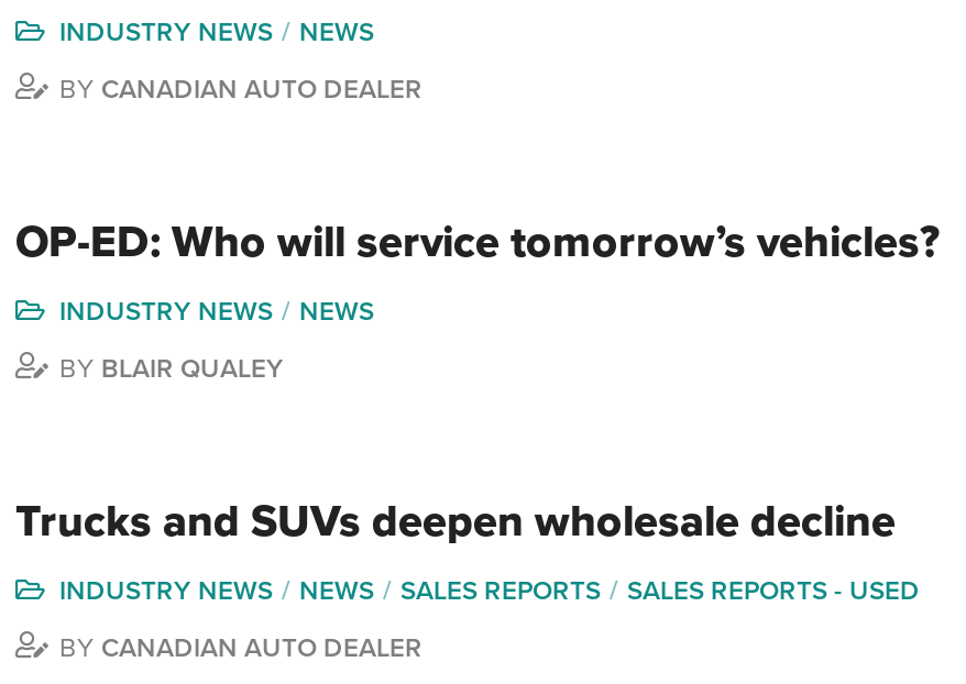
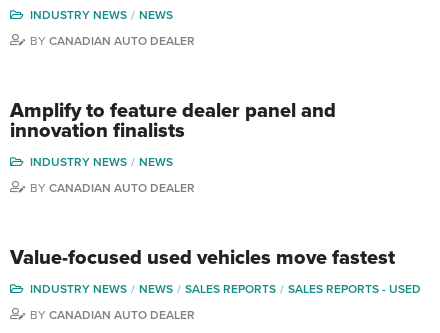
- OP-ED: Who will service tomorrow’s vehicles?
+ Amplify to feature dealer panel and
+ innovation finalists

- BY BLAIR QUALEY
+ BY CANADIAN AUTO DEALER

- Trucks and SUVs deepen wholesale decline
+ Value-focused used vehicles move fastest
